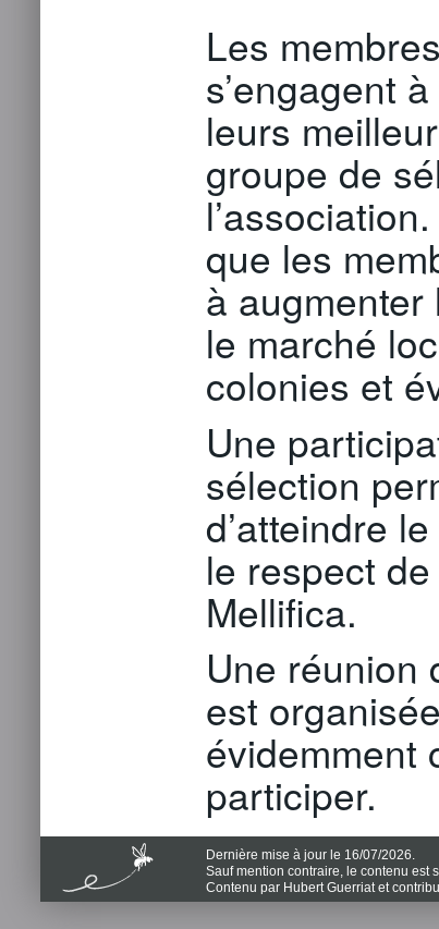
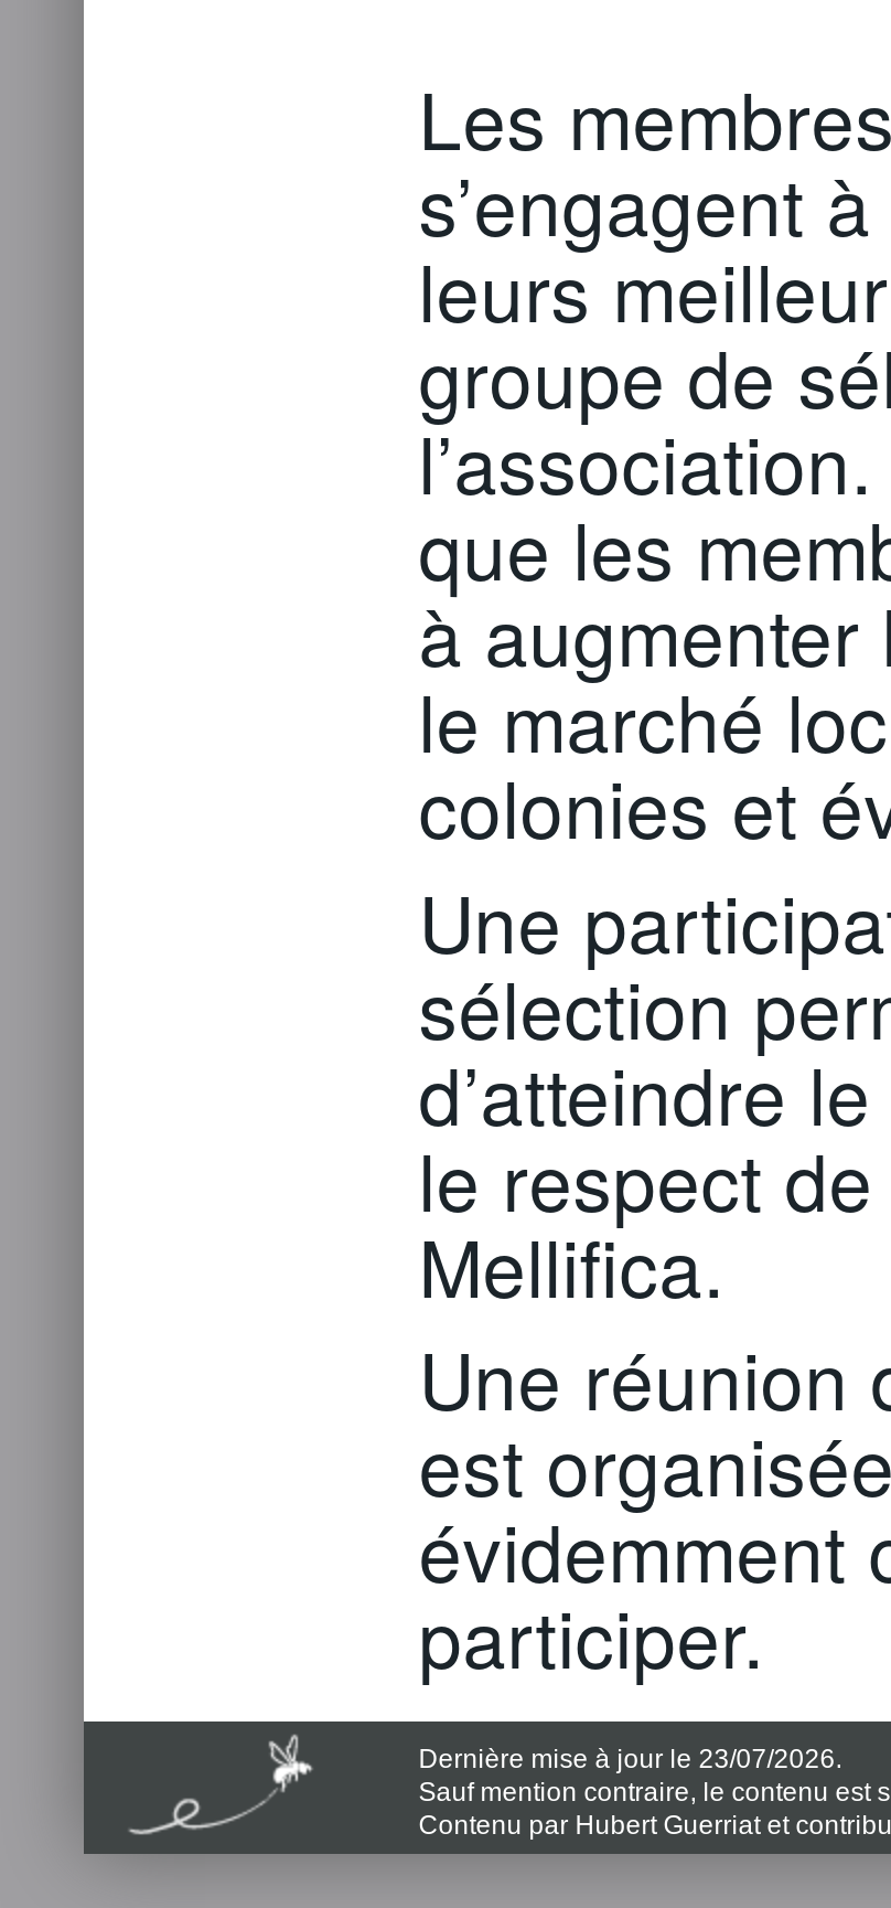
- Dernière mise à jour le 16/07/2026.
+ Dernière mise à jour le 23/07/2026.
